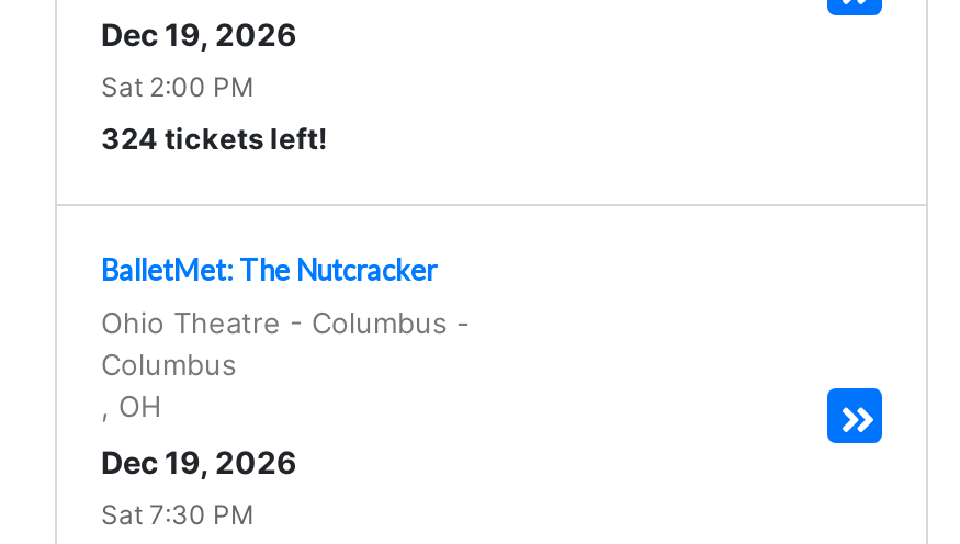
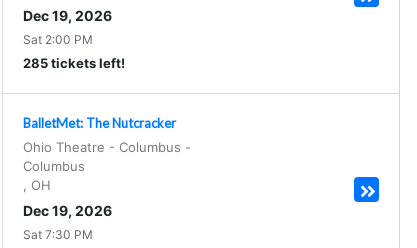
- 324 tickets left!
+ 285 tickets left!
